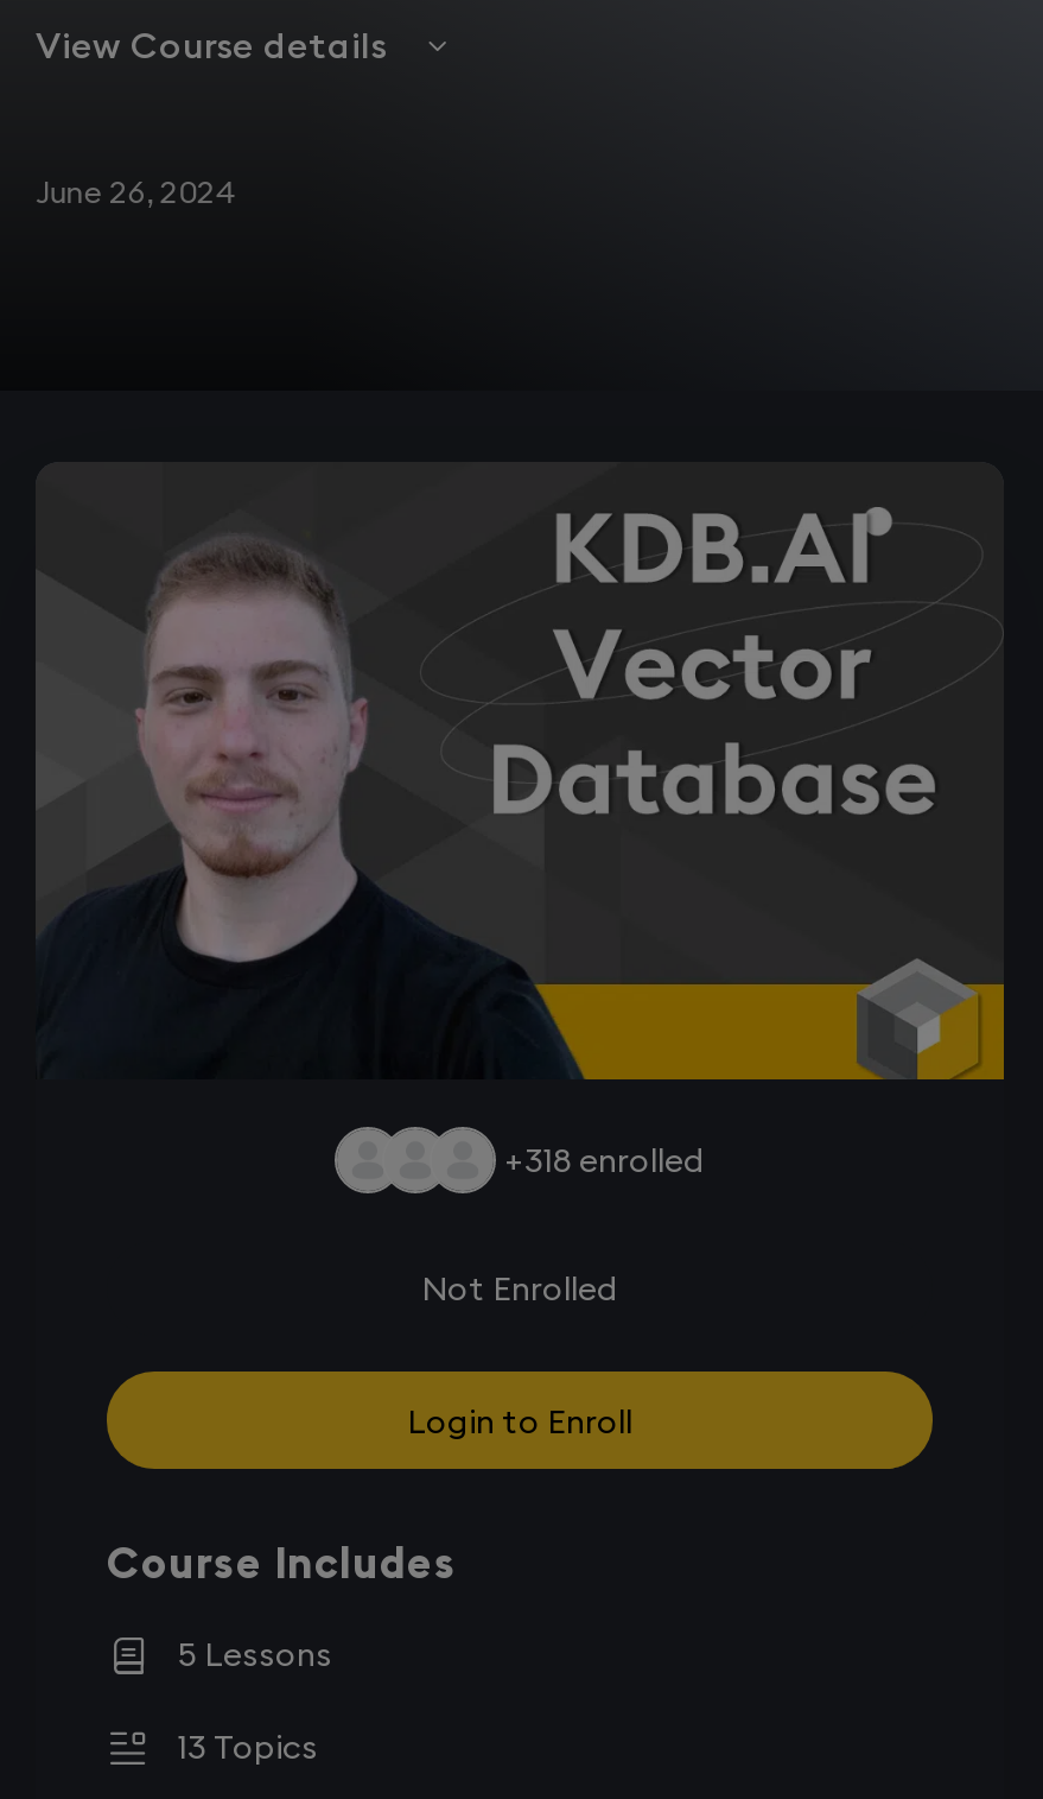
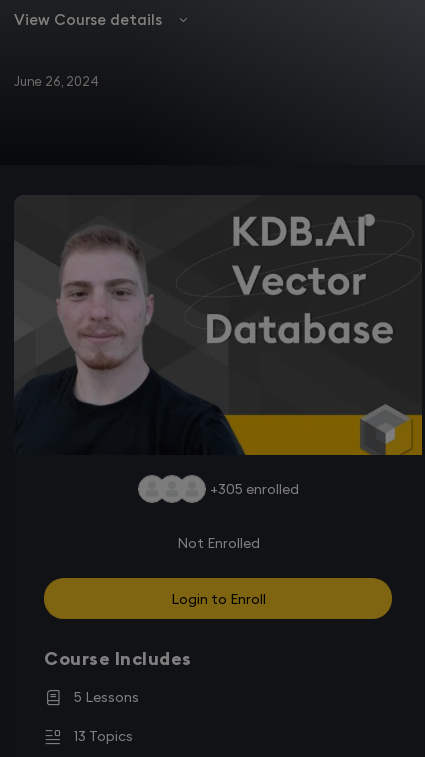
- +318 enrolled
+ +305 enrolled
